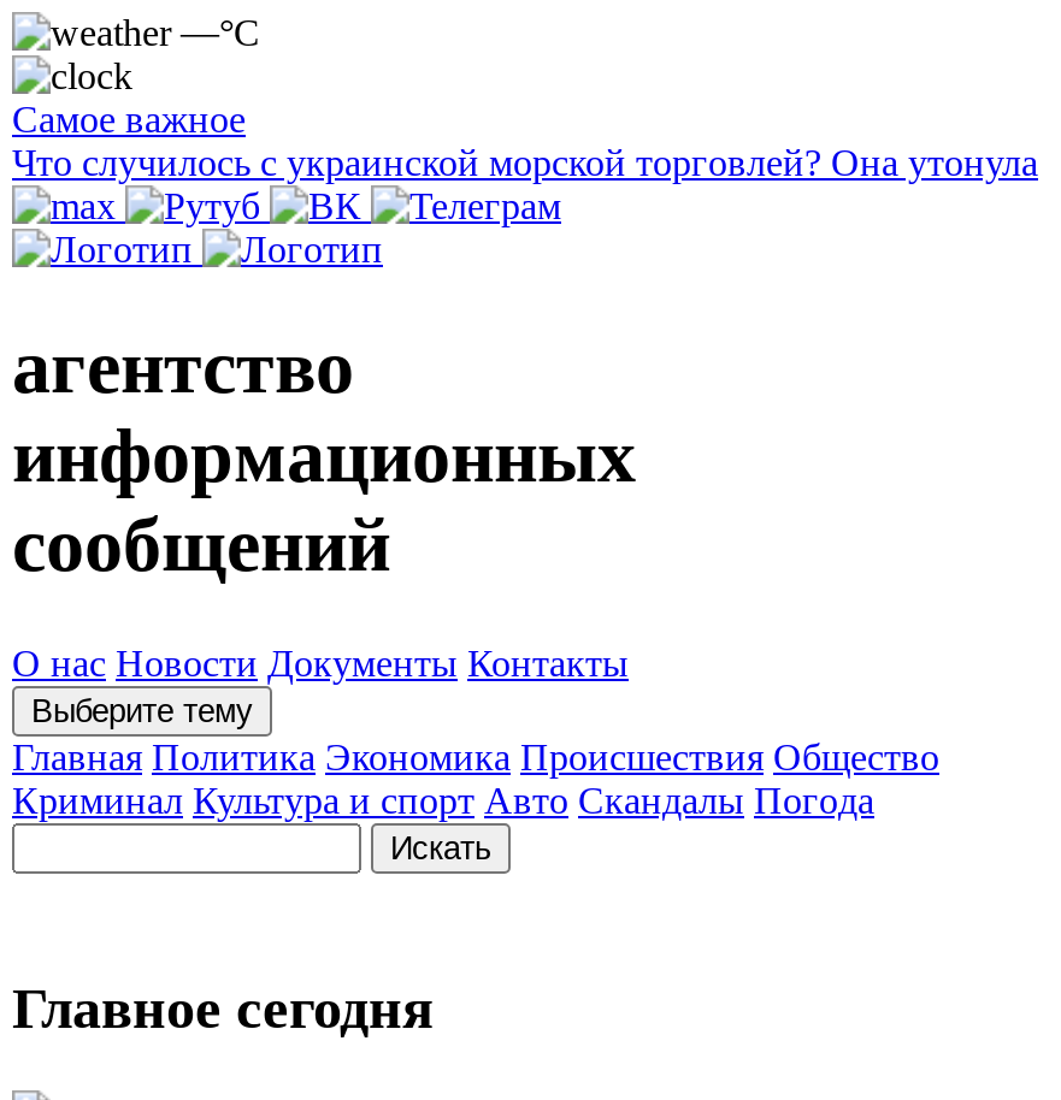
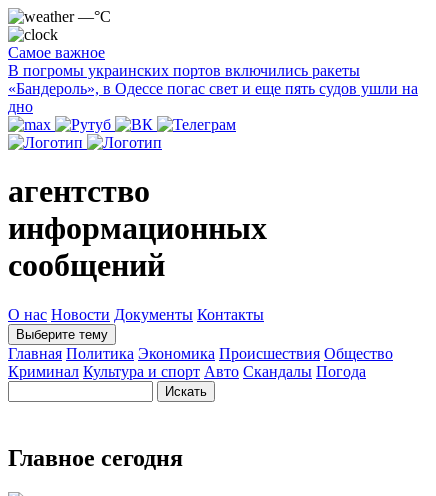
- Что случилось с украинской морской торговлей? Она утонула
+ В погромы украинских портов включились ракеты
+ «Бандероль», в Одессе погас свет и еще пять судов ушли на
+ дно
